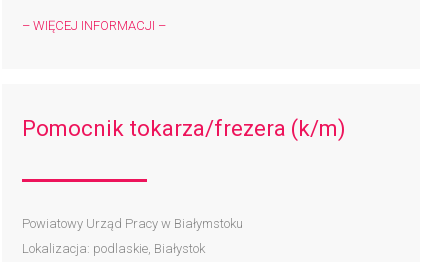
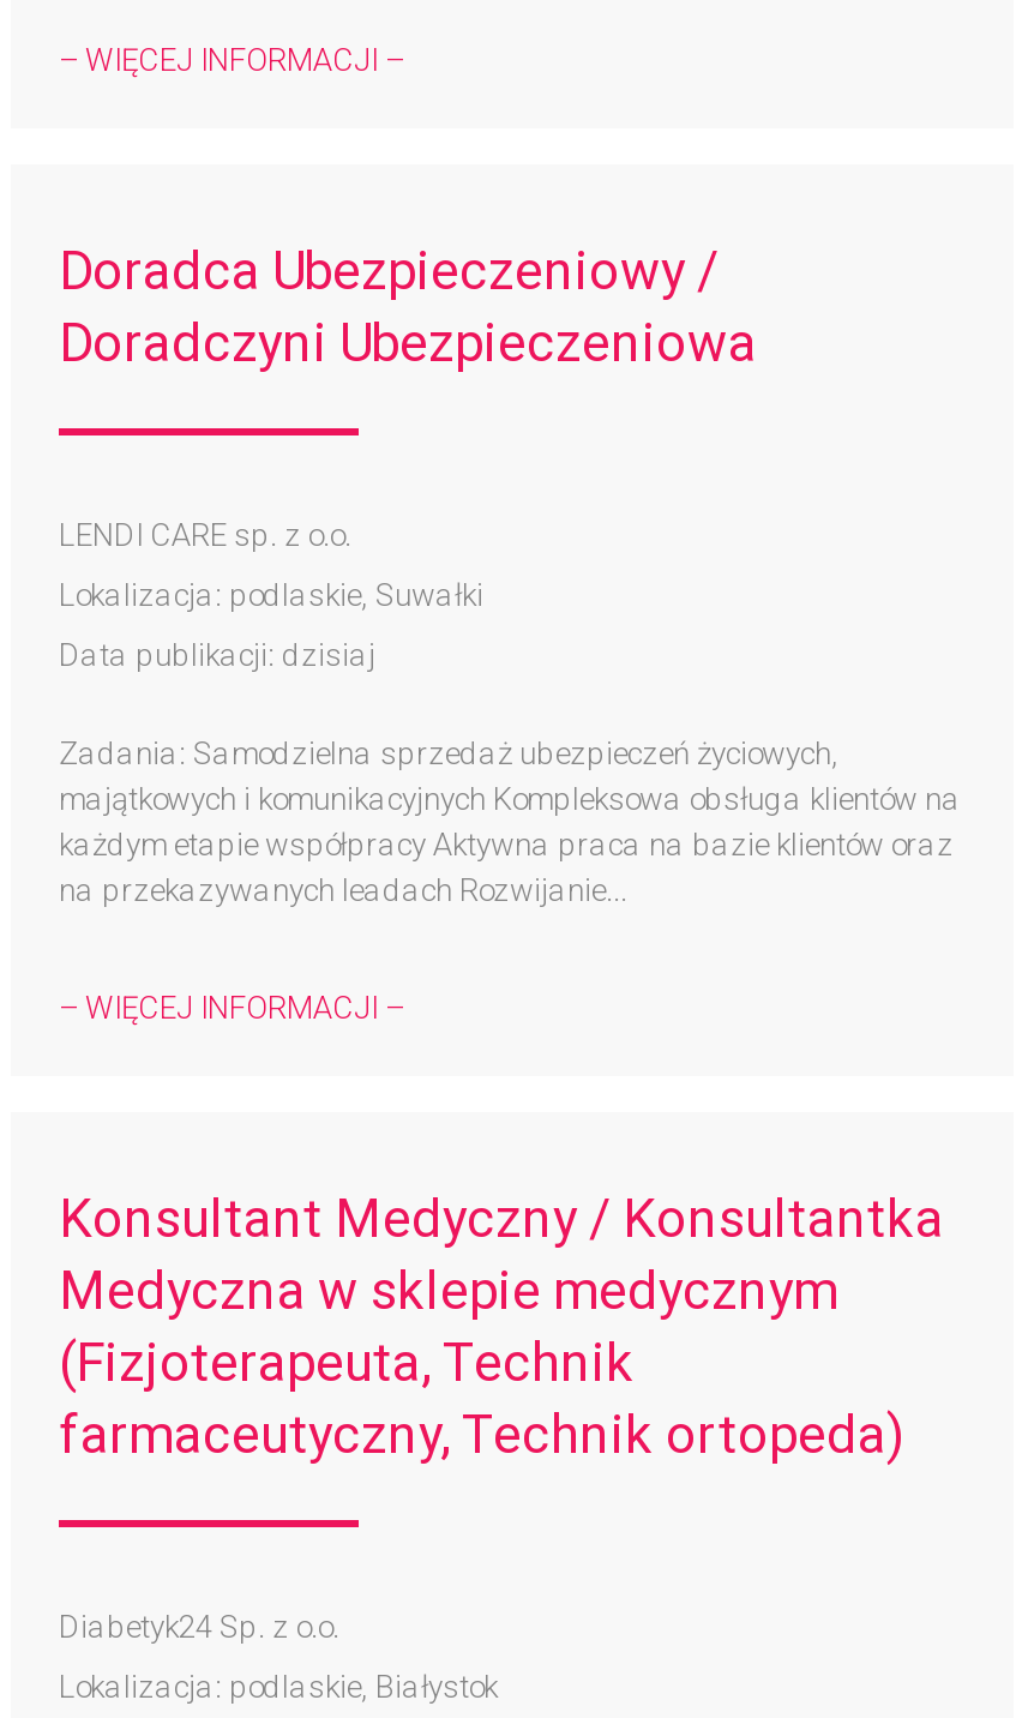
- Pomocnik tokarza/frezera (k/m)
+ Doradca Ubezpieczeniowy /
+ Doradczyni Ubezpieczeniowa
+ LENDI CARE sp. z o.o.
+ Lokalizacja: podlaskie, Suwałki
+ Data publikacji: dzisiaj
+ Zadania: Samodzielna sprzedaż ubezpieczeń życiowych,
+ majątkowych i komunikacyjnych Kompleksowa obsługa klientów na
+ każdym etapie współpracy Aktywna praca na bazie klientów oraz
+ na przekazywanych leadach Rozwijanie...
+ – WIĘCEJ INFORMACJI –

- Powiatowy Urząd Pracy w Białymstoku
+ Konsultant Medyczny / Konsultantka
+ Medyczna w sklepie medycznym
+ (Fizjoterapeuta, Technik
+ farmaceutyczny, Technik ortopeda)
+ Diabetyk24 Sp. z o.o.
